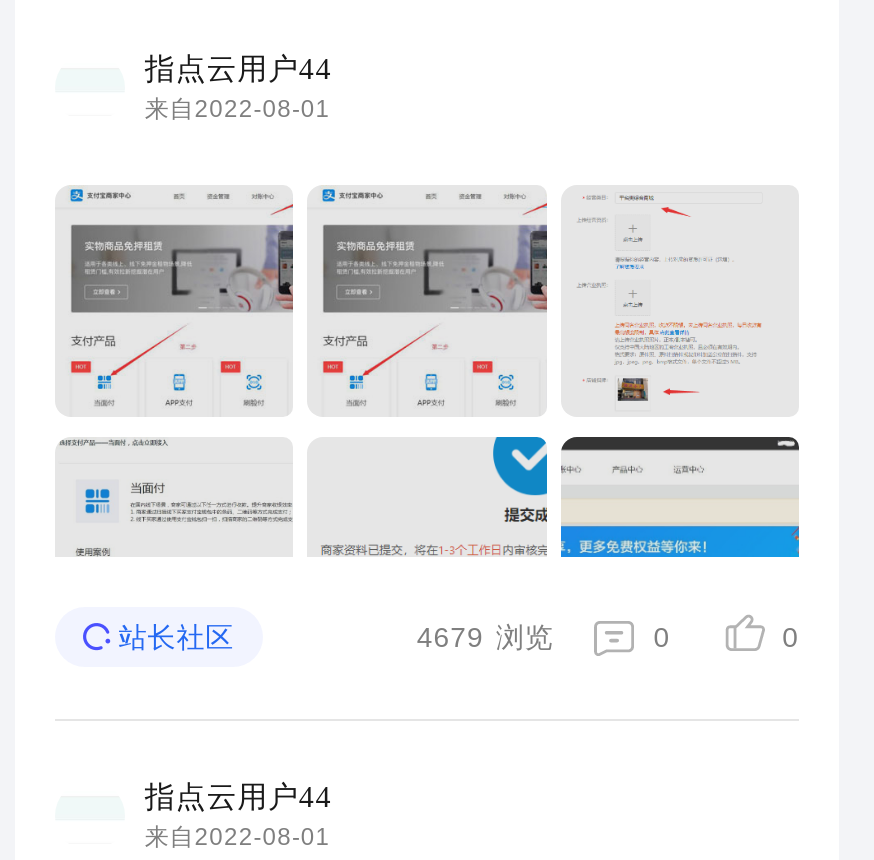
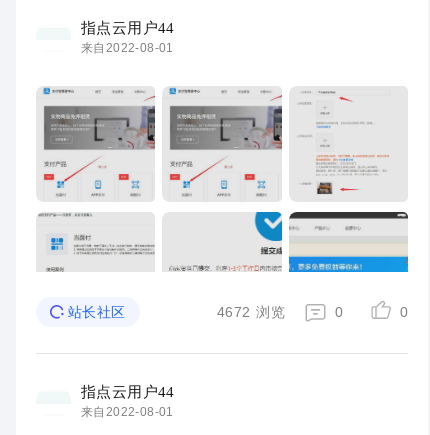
- 4679 浏览
+ 4672 浏览
